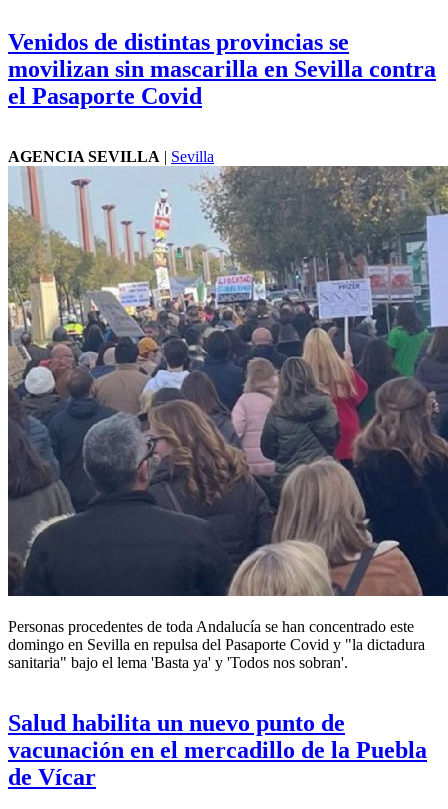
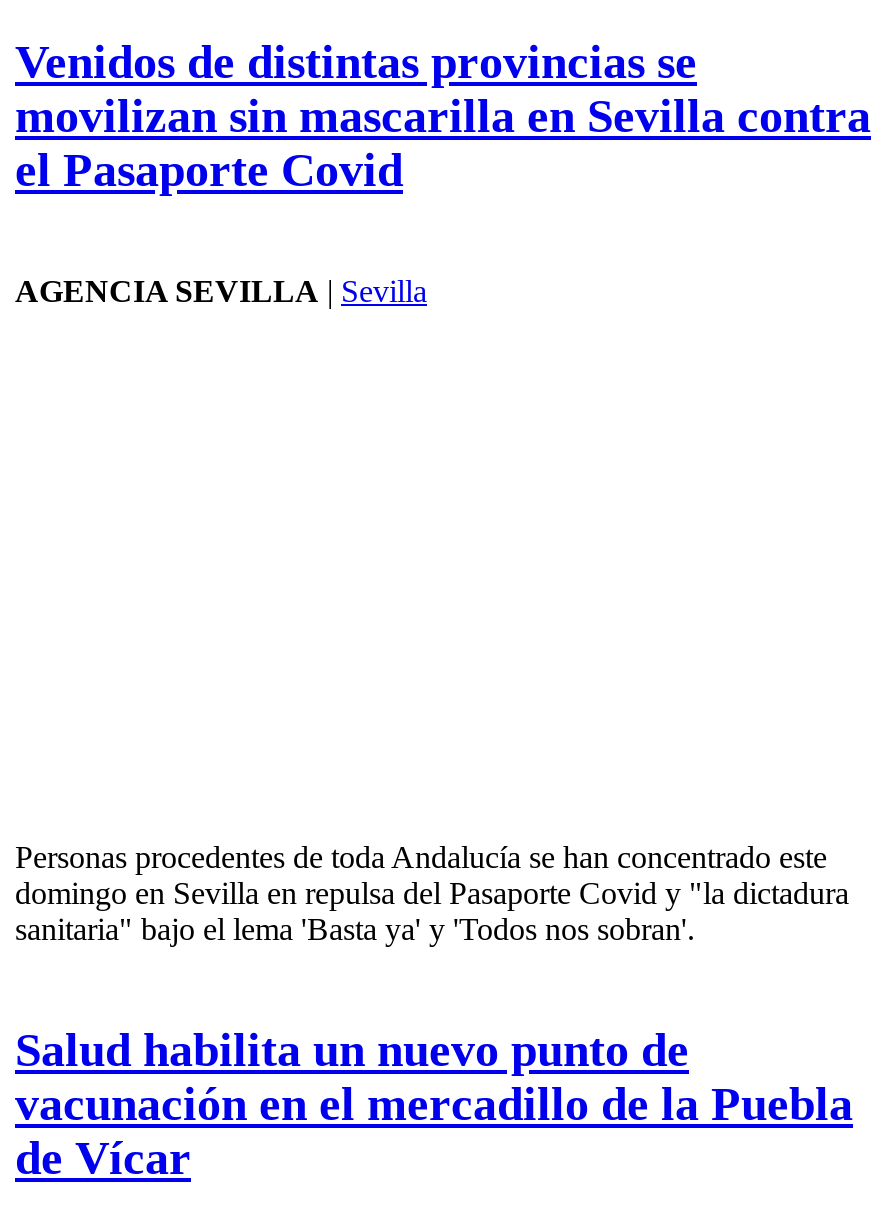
- [image]
